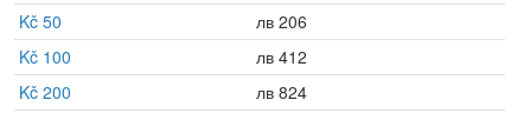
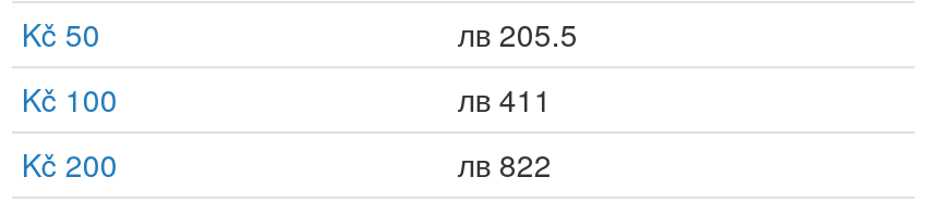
- лв 206
+ лв 205.5

- лв 412
+ лв 411

- лв 824
+ лв 822
